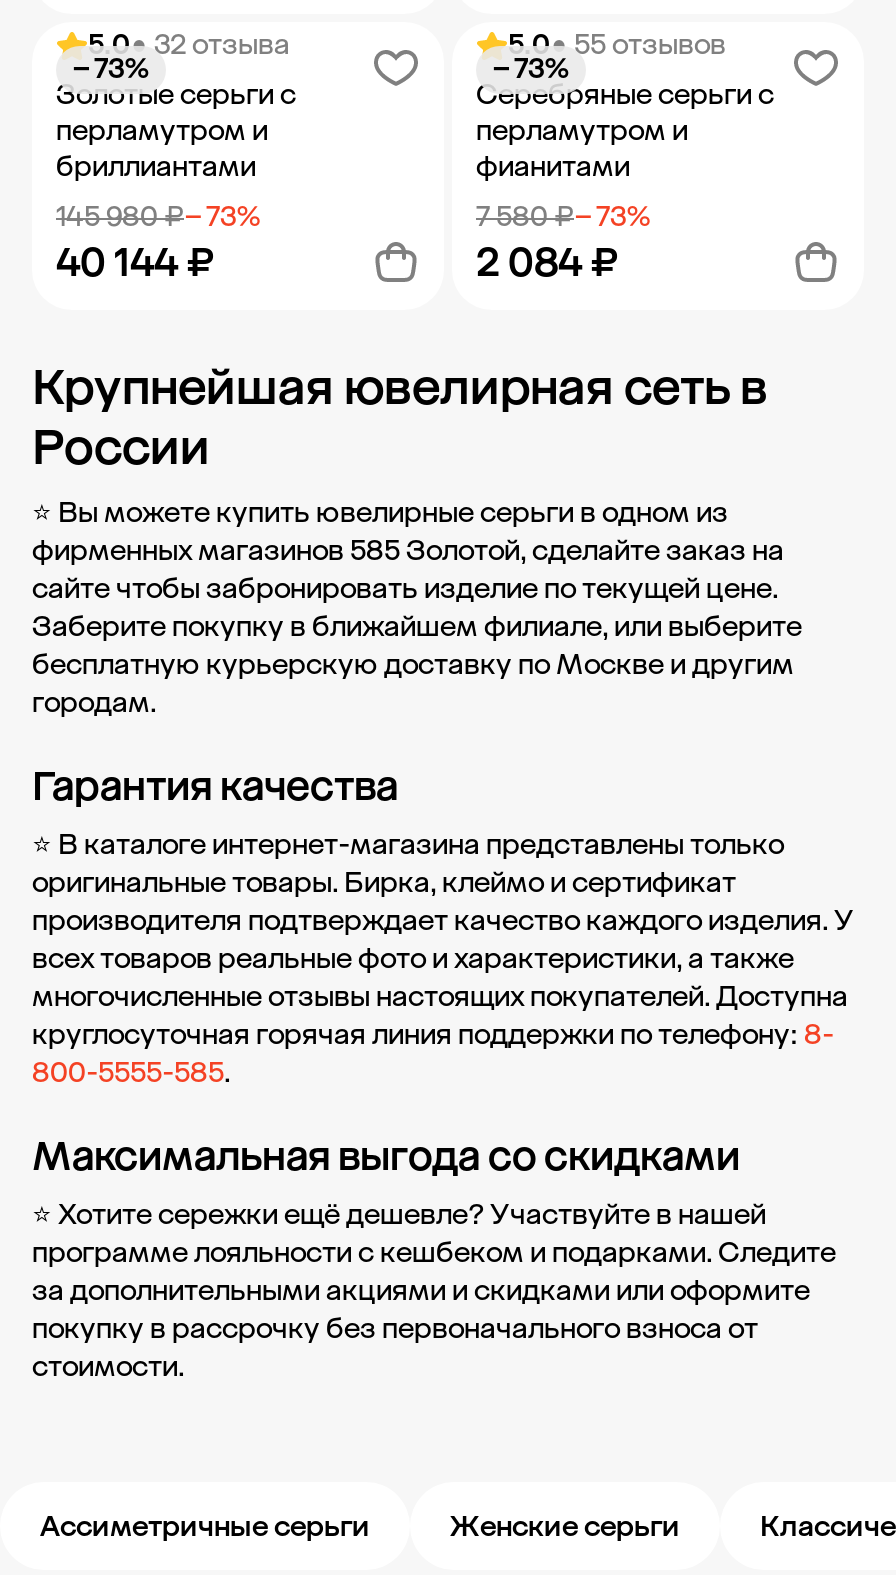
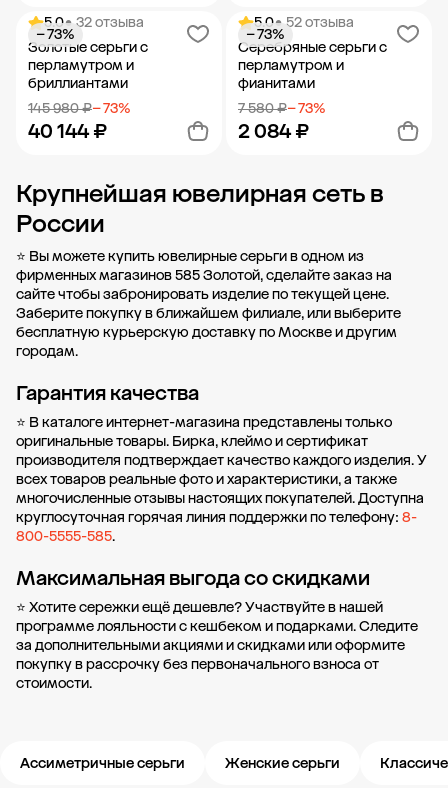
- 5.0• 55 отзывов
+ 5.0• 52 отзыва
